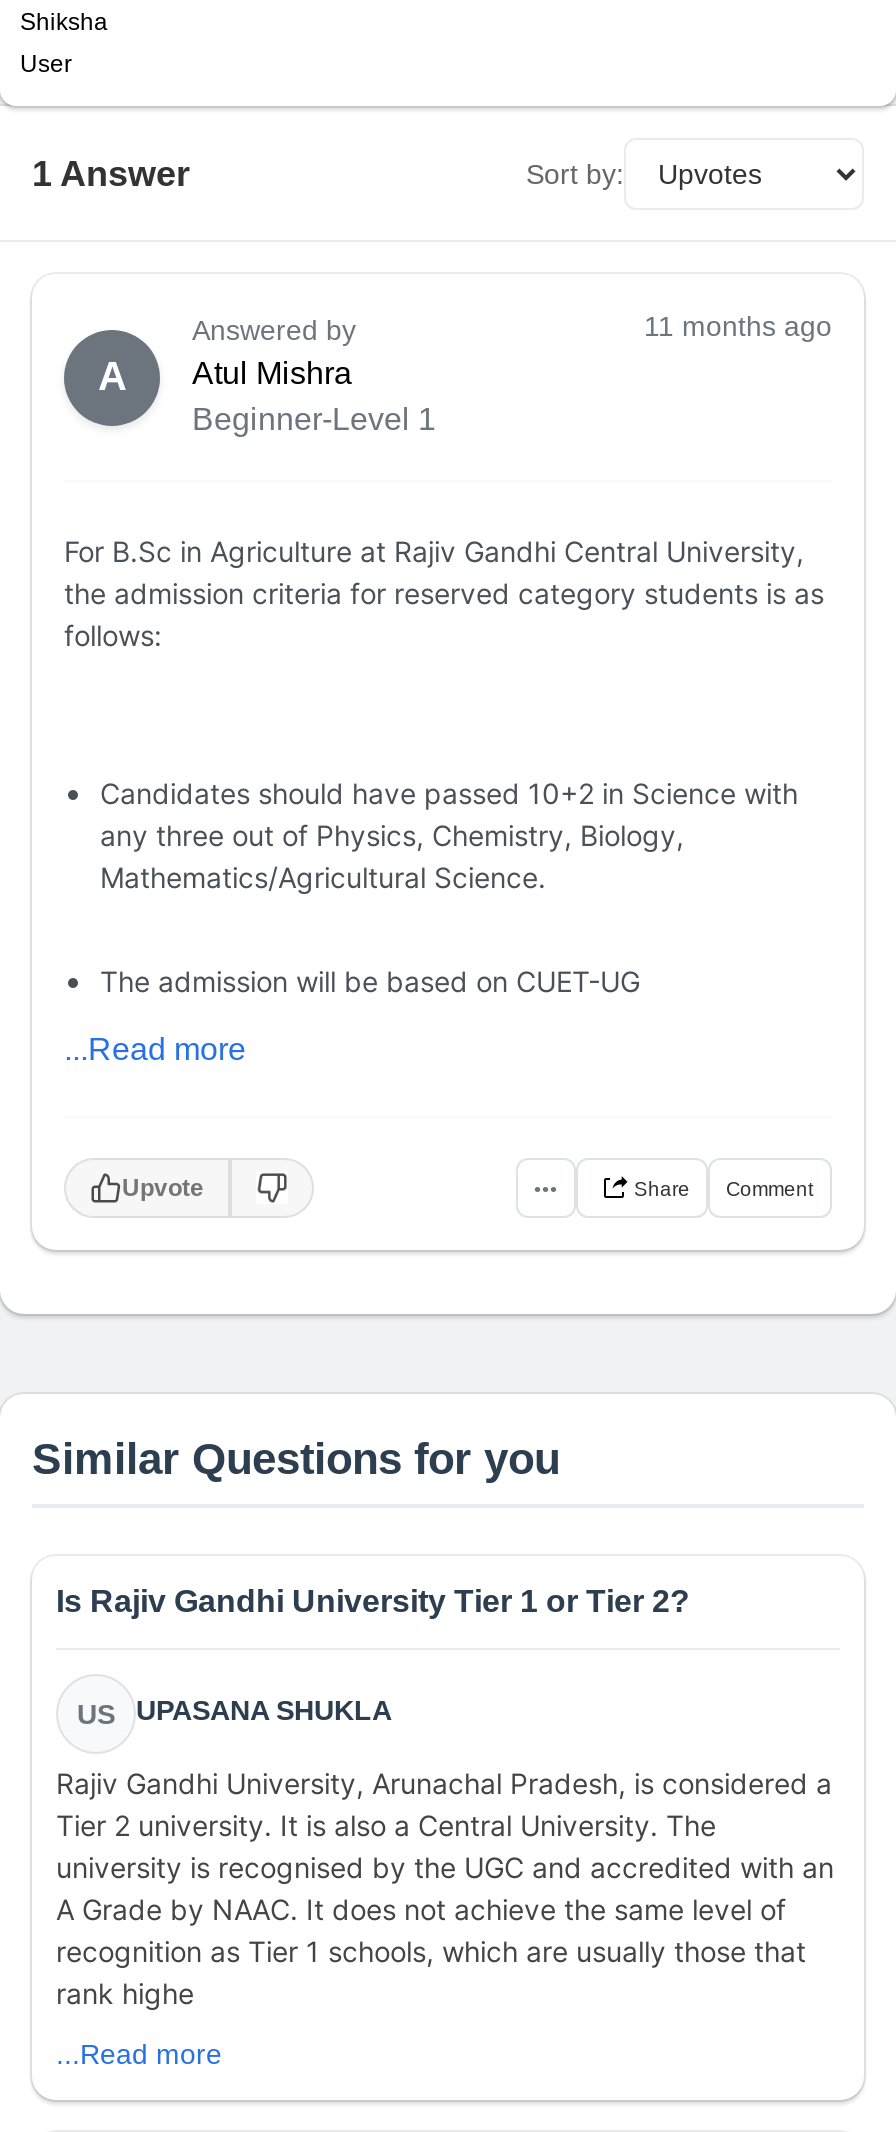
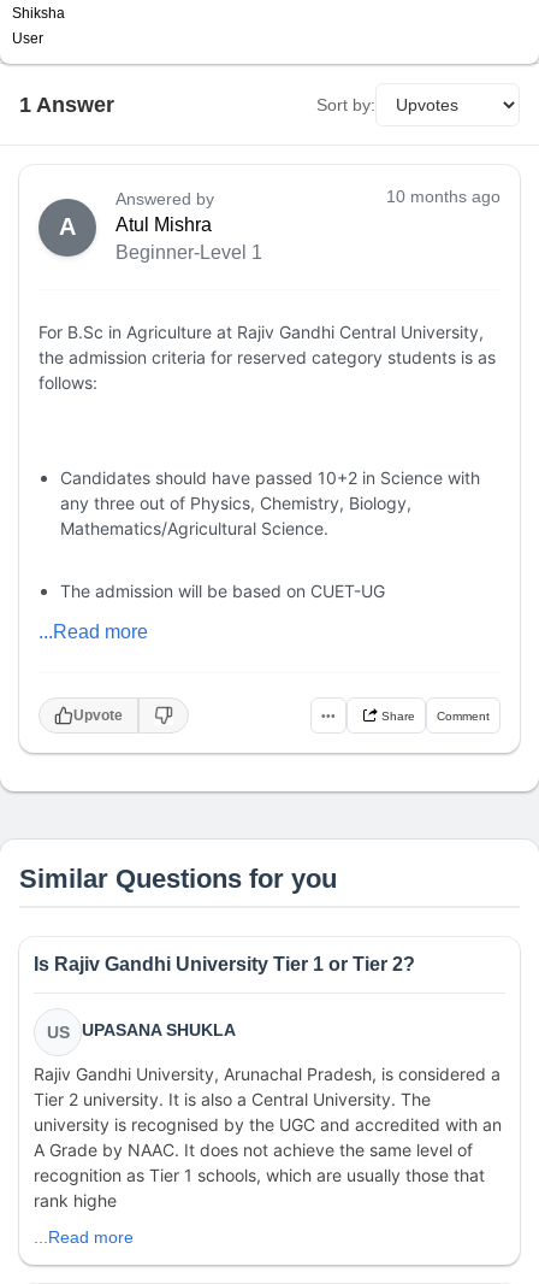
- 11 months ago
+ 10 months ago
